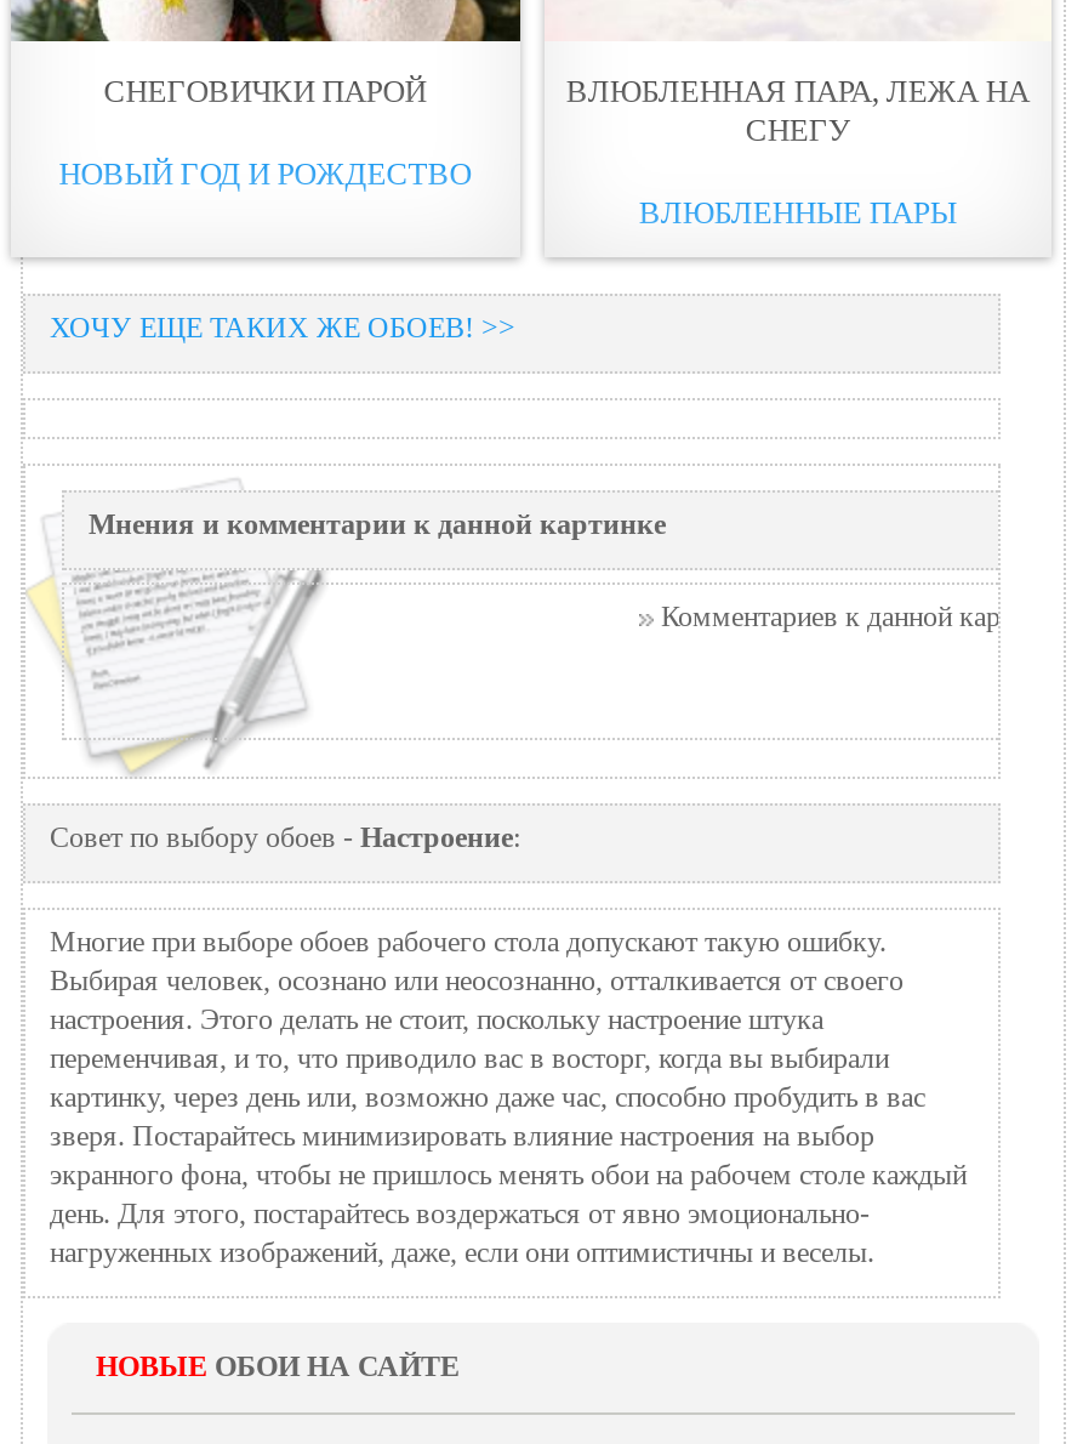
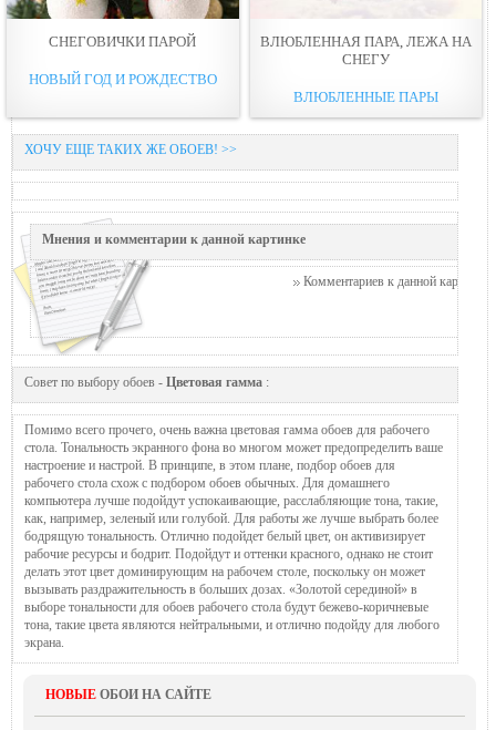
- Совет по выбору обоев - Настроение:
+ Совет по выбору обоев - Цветовая гамма:

- Многие при выборе обоев рабочего стола допускают такую ошибку.
- Выбирая человек, осознано или неосознанно, отталкивается от своего
- настроения. Этого делать не стоит, поскольку настроение штука
- переменчивая, и то, что приводило вас в восторг, когда вы выбирали
- картинку, через день или, возможно даже час, способно пробудить в вас
- зверя. Постарайтесь минимизировать влияние настроения на выбор
- экранного фона, чтобы не пришлось менять обои на рабочем столе каждый
- день. Для этого, постарайтесь воздержаться от явно эмоционально-
- нагруженных изображений, даже, если они оптимистичны и веселы.
+ Помимо всего прочего, очень важна цветовая гамма обоев для рабочего
+ стола. Тональность экранного фона во многом может предопределить ваше
+ настроение и настрой. В принципе, в этом плане, подбор обоев для
+ рабочего стола схож с подбором обоев обычных. Для домашнего
+ компьютера лучше подойдут успокаивающие, расслабляющие тона, такие,
+ как, например, зеленый или голубой. Для работы же лучше выбрать более
+ бодрящую тональность. Отлично подойдет белый цвет, он активизирует
+ рабочие ресурсы и бодрит. Подойдут и оттенки красного, однако не стоит
+ делать этот цвет доминирующим на рабочем столе, поскольку он может
+ вызывать раздражительность в больших дозах. «Золотой серединой» в
+ выборе тональности для обоев рабочего стола будут бежево-коричневые
+ тона, такие цвета являются нейтральными, и отлично подойду для любого
+ экрана.
